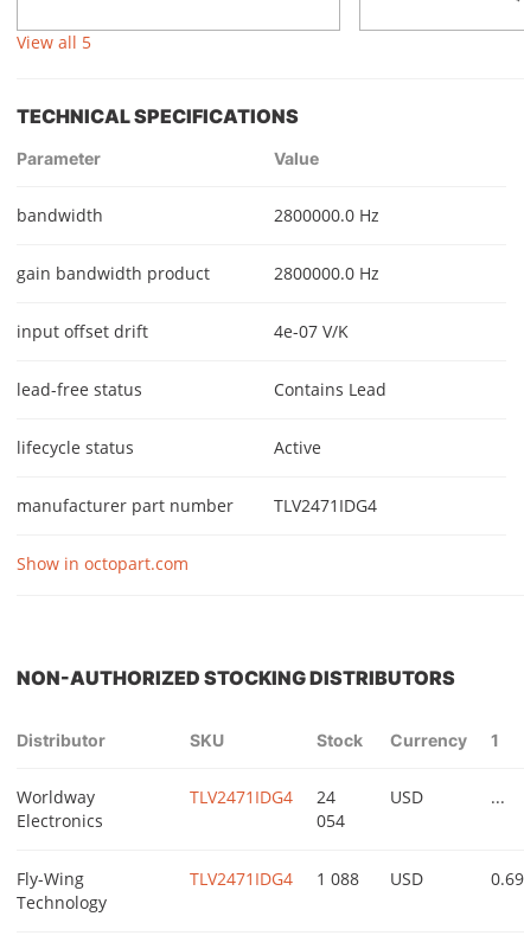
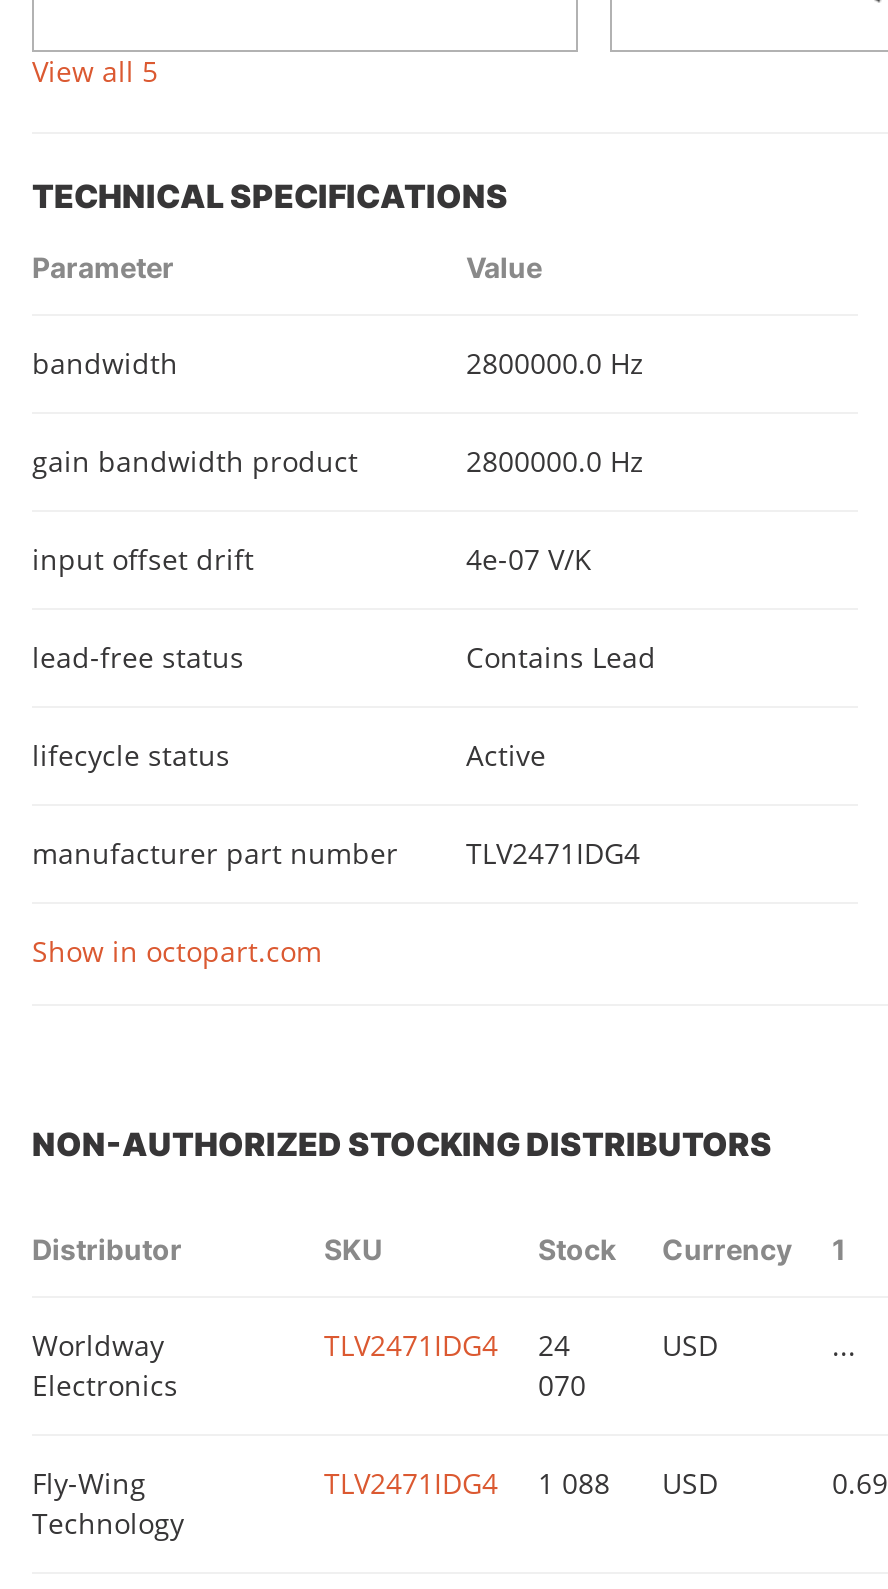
- 054
+ 070
